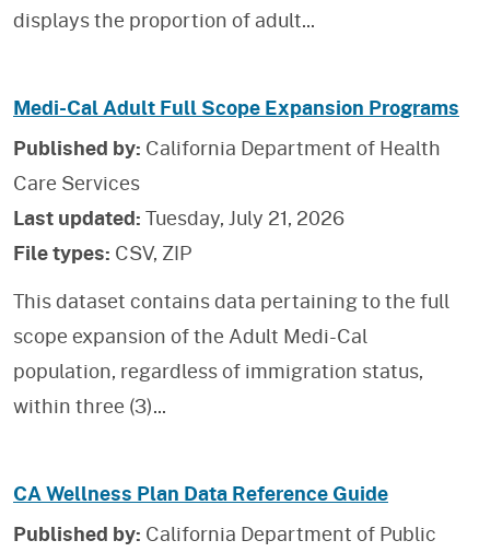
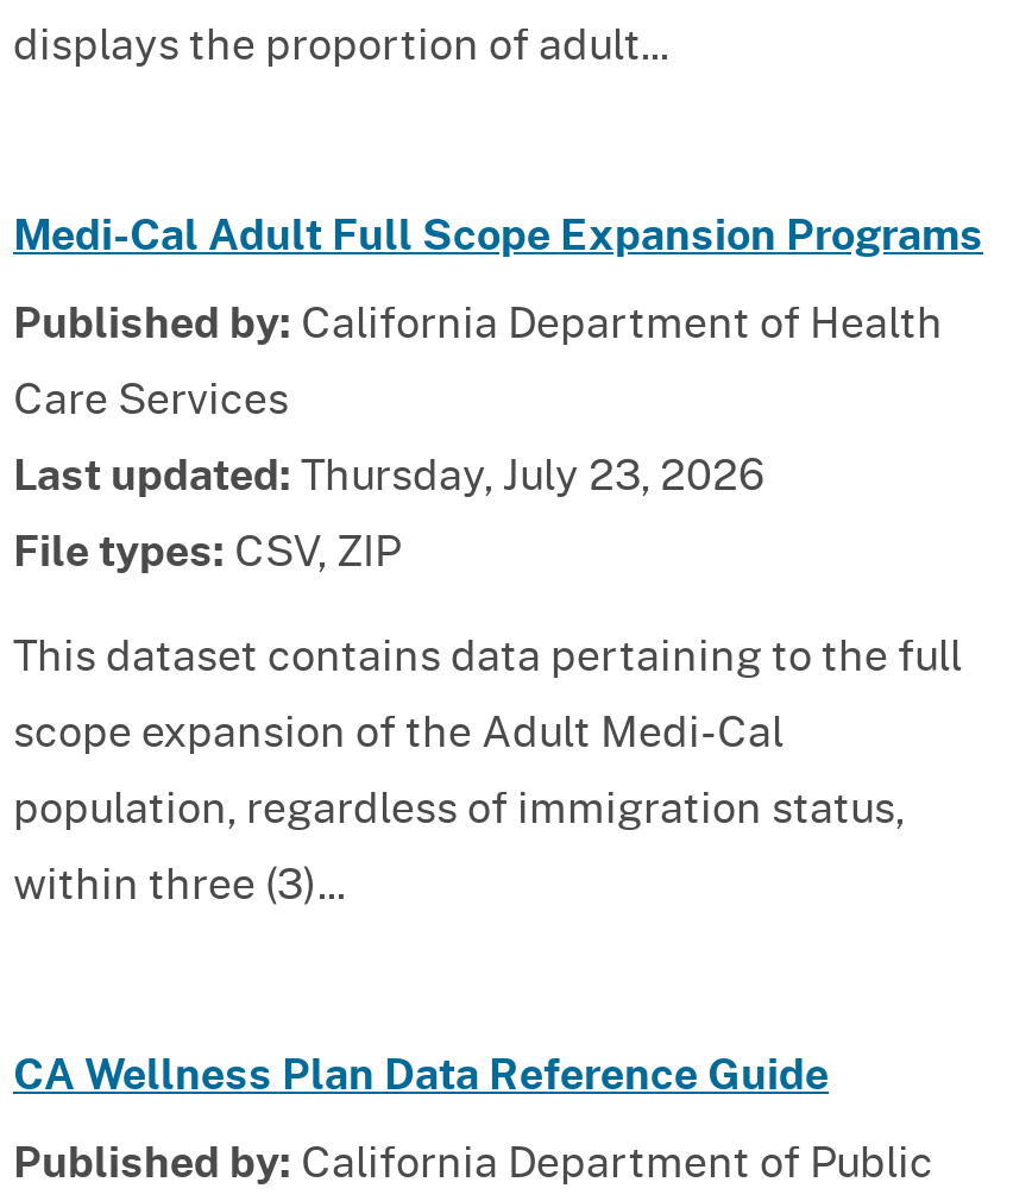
- Last updated: Tuesday, July 21, 2026
+ Last updated: Thursday, July 23, 2026
